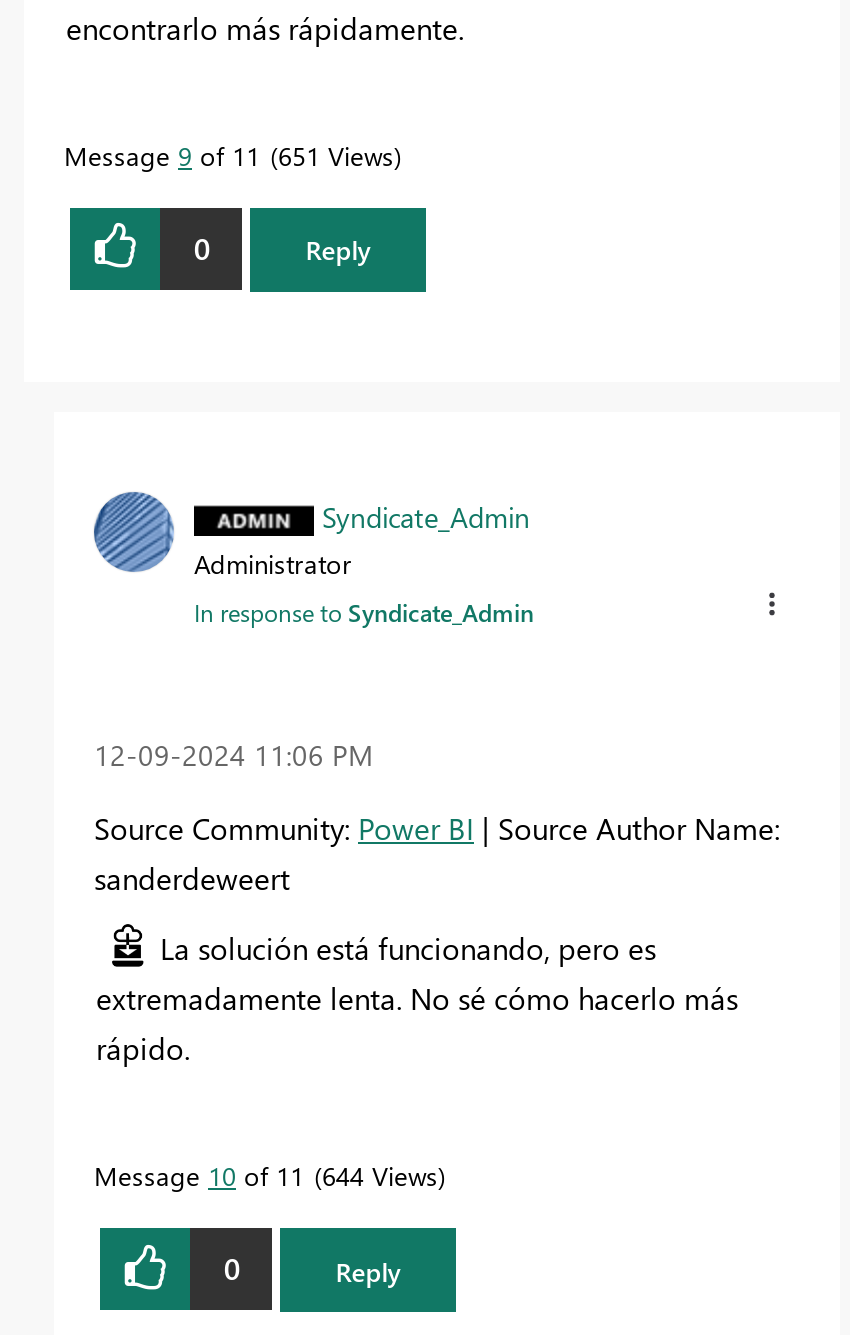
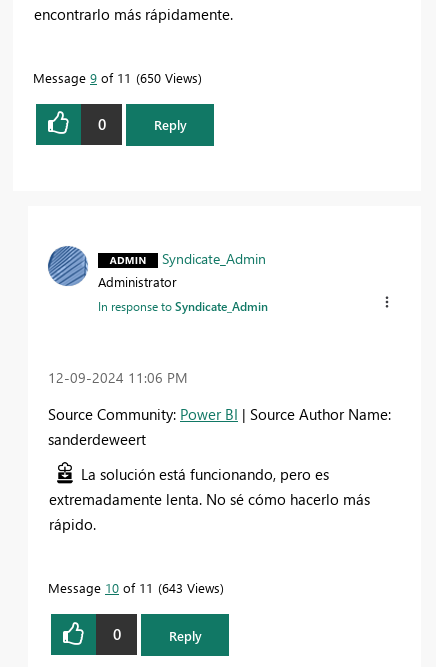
- Message 9 of 11 651 Views
+ Message 9 of 11 650 Views

- Message 10 of 11 644 Views
+ Message 10 of 11 643 Views
